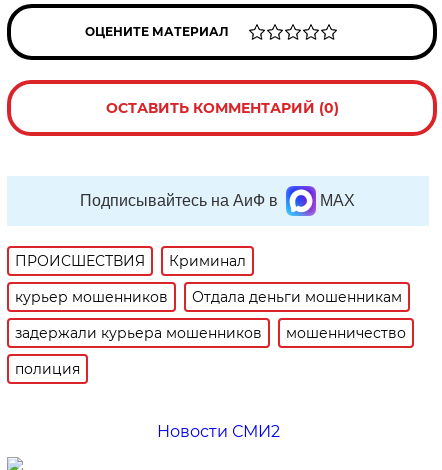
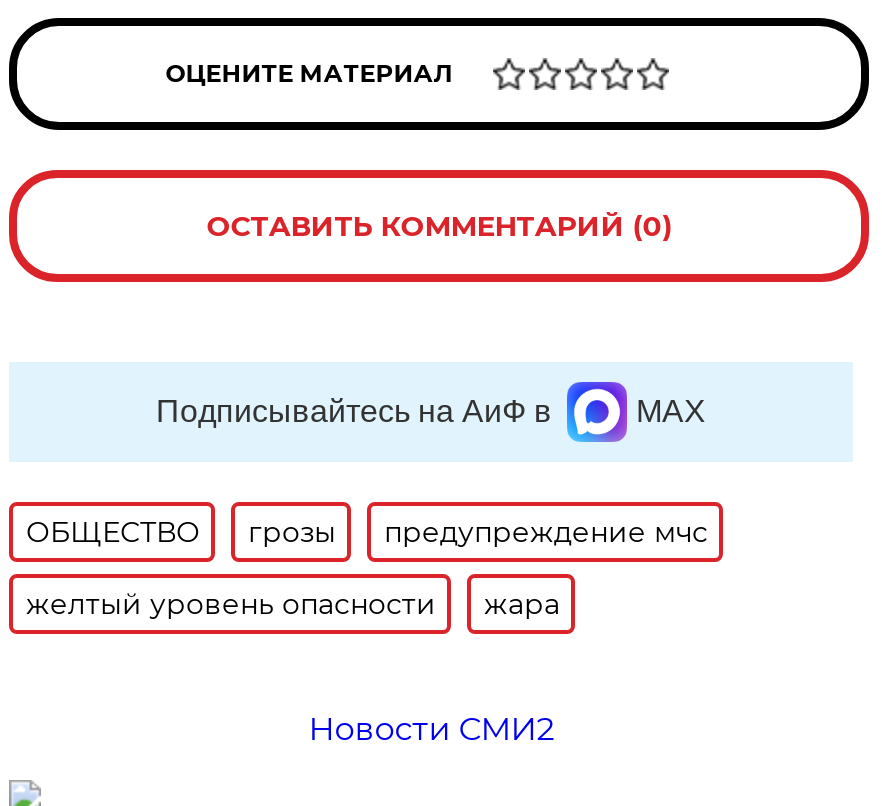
- ПРОИСШЕСТВИЯ
- Криминал
- курьер мошенников
- Отдала деньги мошенникам
- задержали курьера мошенников
- мошенничество
- полиция
+ ОБЩЕСТВО
+ грозы
+ предупреждение мчс
+ желтый уровень опасности
+ жара
